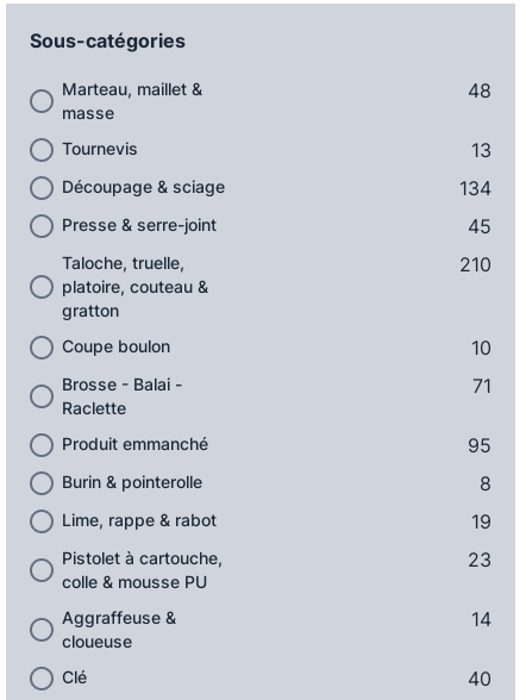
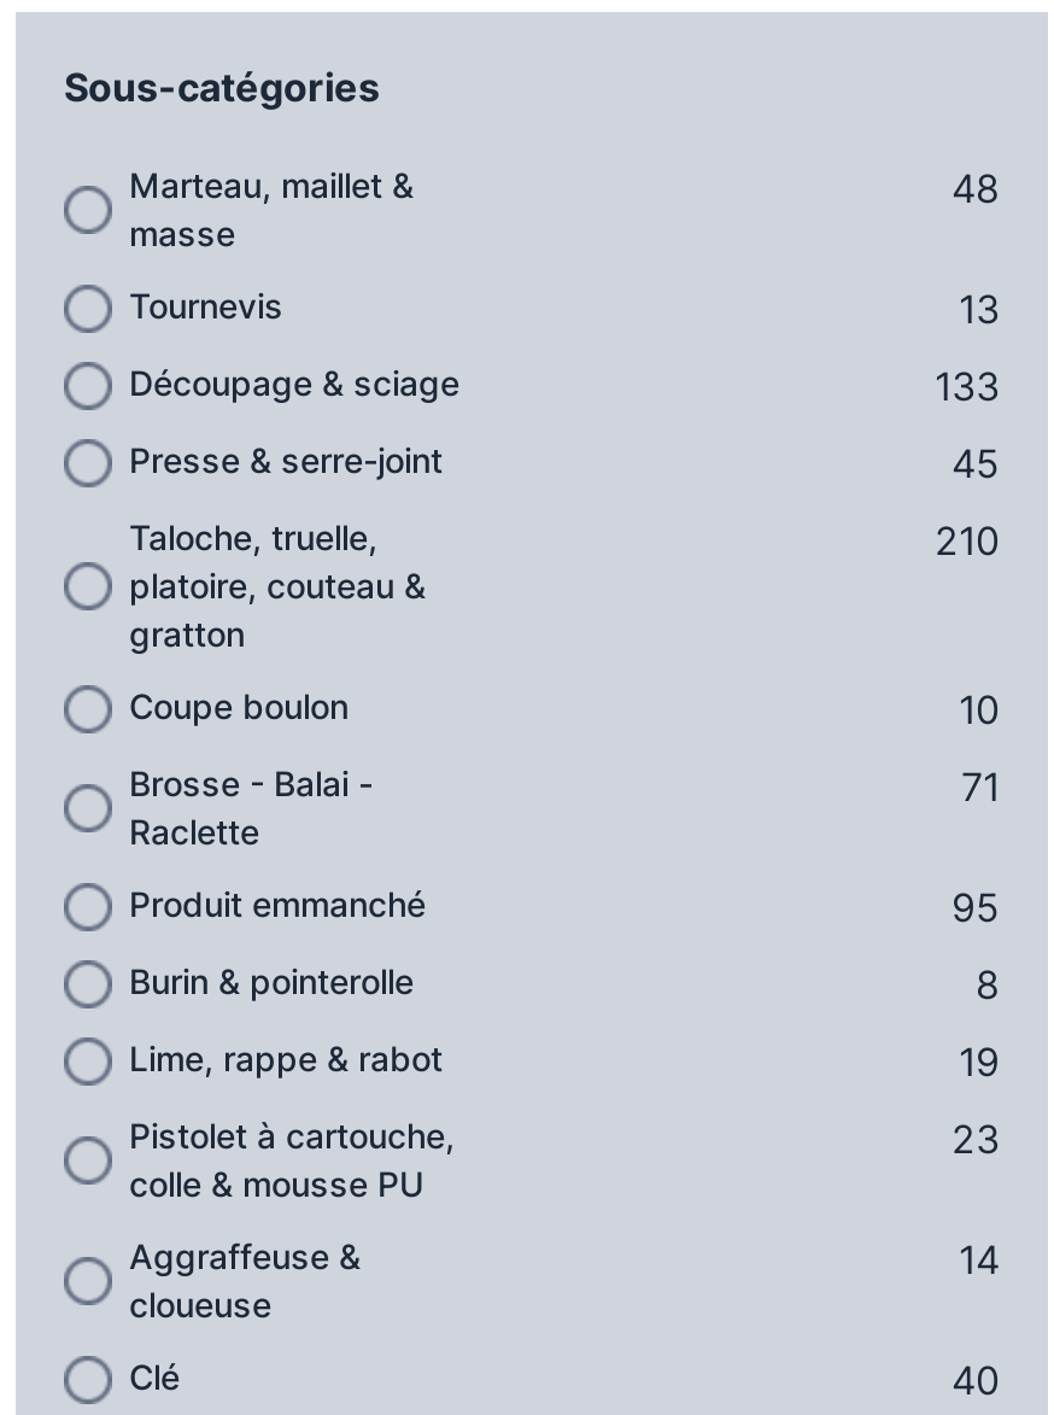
- 134
+ 133
